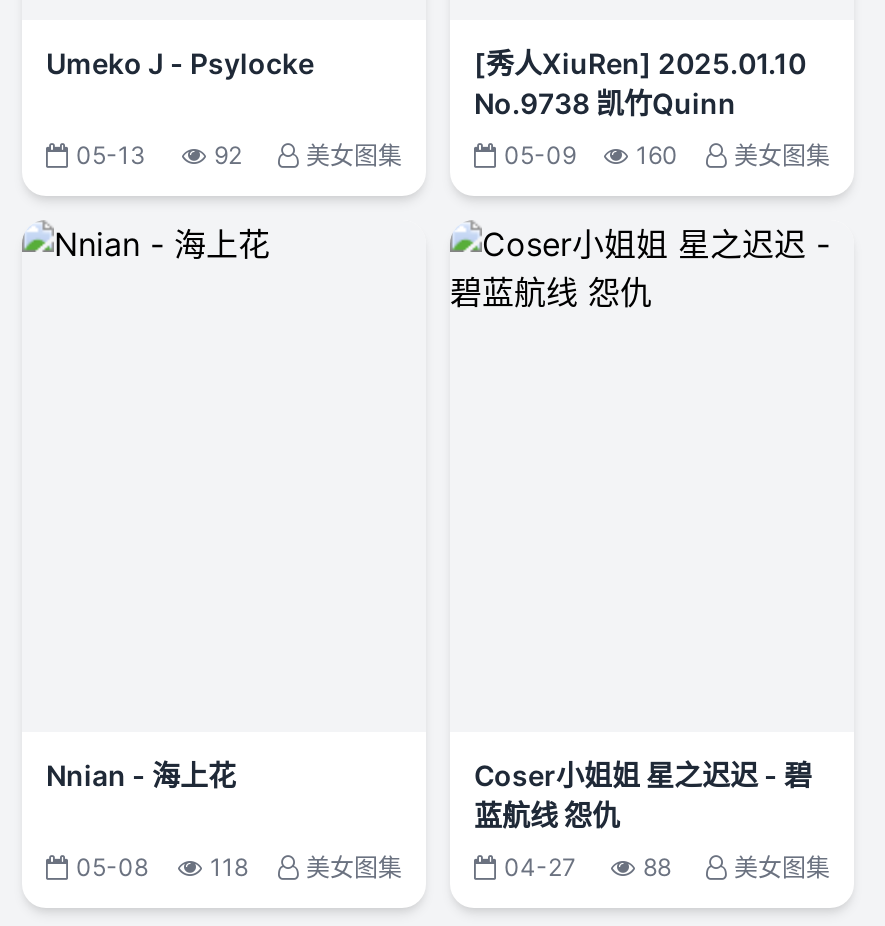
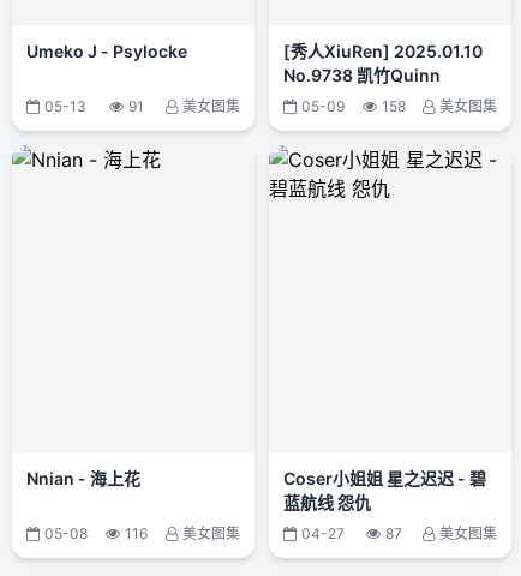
- 92
+ 91

- 160
+ 158

- 118 美女图集
+ 116 美女图集

- 88
+ 87
